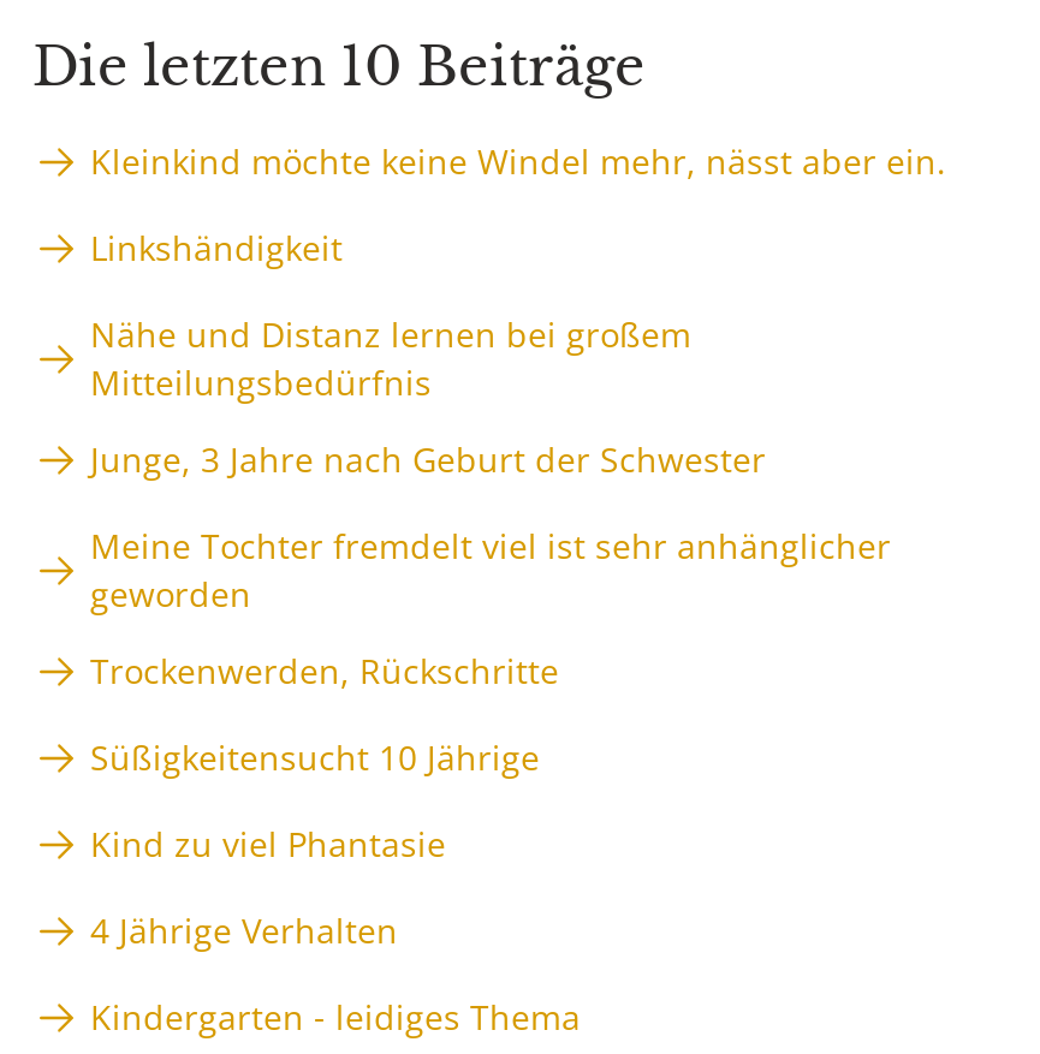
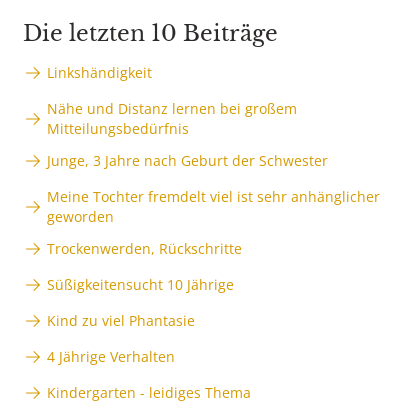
- Kleinkind möchte keine Windel mehr, nässt aber ein.
